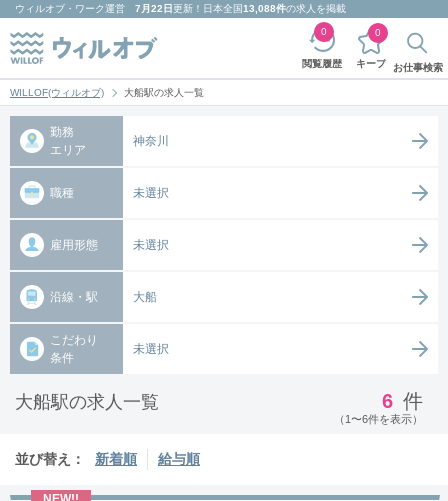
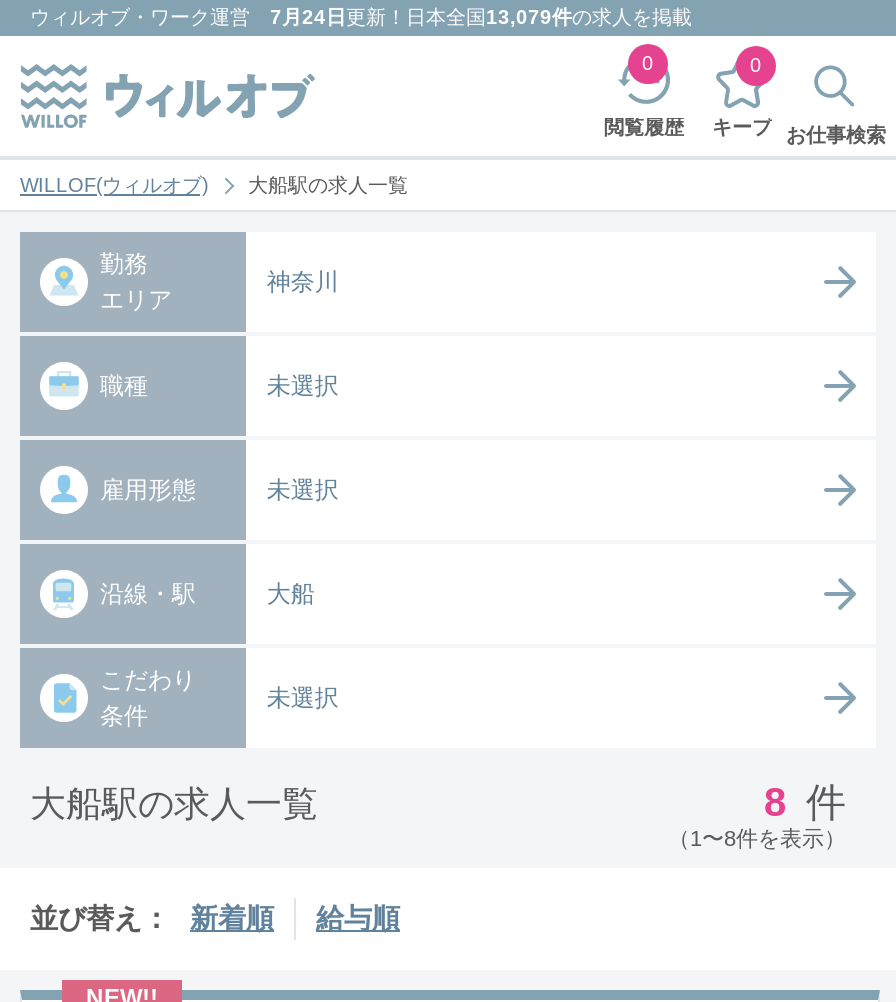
- ウィルオブ・ワーク運営7月22日更新！日本全国13,088件の求人を掲載
+ ウィルオブ・ワーク運営7月24日更新！日本全国13,079件の求人を掲載

- 6 件
+ 8 件

- （1〜6件を表示）
+ （1〜8件を表示）
